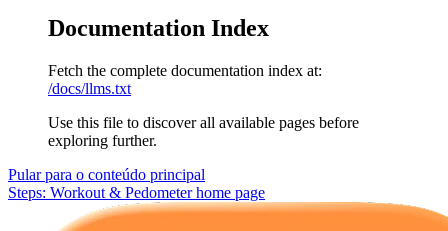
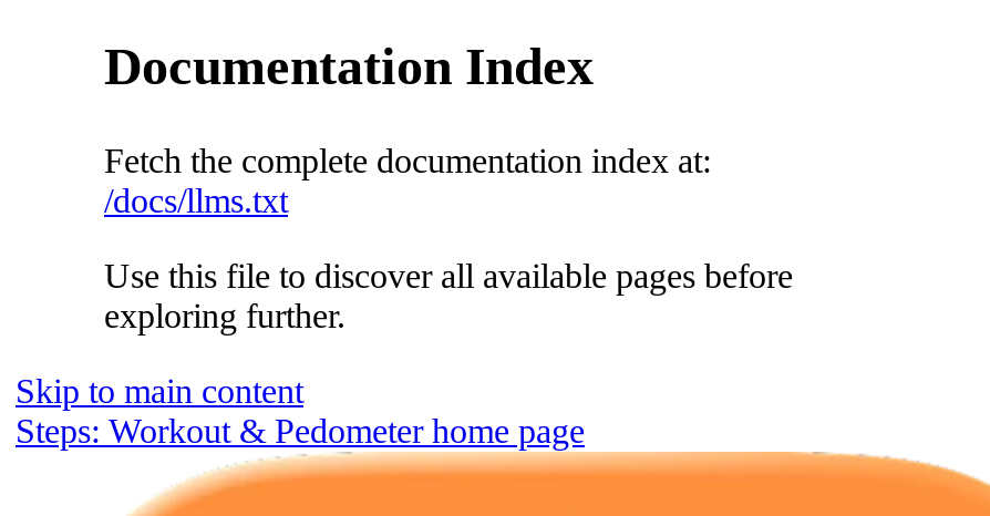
- Pular para o conteúdo principal
+ Skip to main content
